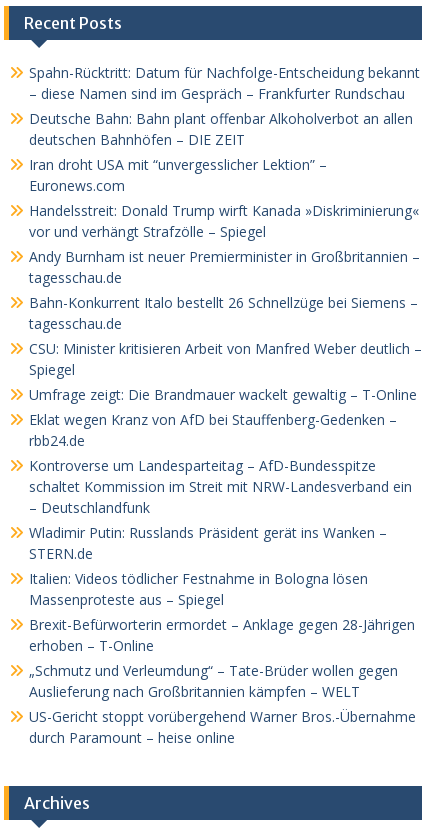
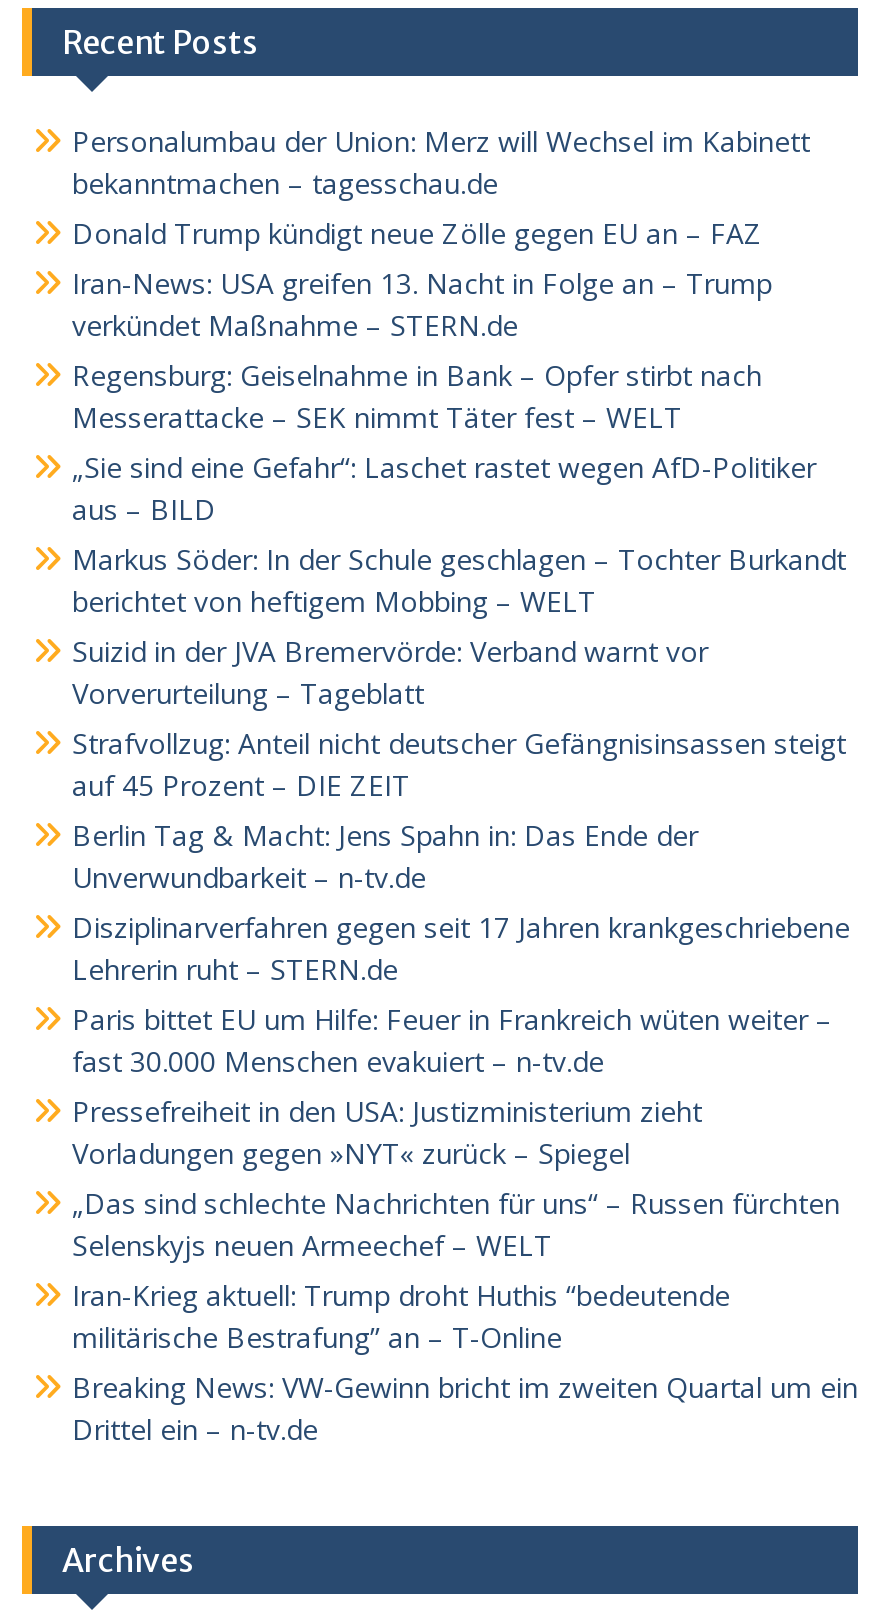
- Spahn-Rücktritt: Datum für Nachfolge-Entscheidung bekannt
- – diese Namen sind im Gespräch – Frankfurter Rundschau
- Deutsche Bahn: Bahn plant offenbar Alkoholverbot an allen
- deutschen Bahnhöfen – DIE ZEIT
- Iran droht USA mit “unvergesslicher Lektion” –
- Euronews.com
- Handelsstreit: Donald Trump wirft Kanada »Diskriminierung«
- vor und verhängt Strafzölle – Spiegel
- Andy Burnham ist neuer Premierminister in Großbritannien –
- tagesschau.de
- Bahn-Konkurrent Italo bestellt 26 Schnellzüge bei Siemens –
- tagesschau.de
- CSU: Minister kritisieren Arbeit von Manfred Weber deutlich –
- Spiegel
- Umfrage zeigt: Die Brandmauer wackelt gewaltig – T-Online
- Eklat wegen Kranz von AfD bei Stauffenberg-Gedenken –
- rbb24.de
- Kontroverse um Landesparteitag – AfD-Bundesspitze
- schaltet Kommission im Streit mit NRW-Landesverband ein
- – Deutschlandfunk
- Wladimir Putin: Russlands Präsident gerät ins Wanken –
- STERN.de
- Italien: Videos tödlicher Festnahme in Bologna lösen
- Massenproteste aus – Spiegel
- Brexit-Befürworterin ermordet – Anklage gegen 28-Jährigen
- erhoben – T-Online
- „Schmutz und Verleumdung“ – Tate-Brüder wollen gegen
- Auslieferung nach Großbritannien kämpfen – WELT
- US-Gericht stoppt vorübergehend Warner Bros.-Übernahme
- durch Paramount – heise online
+ Personalumbau der Union: Merz will Wechsel im Kabinett
+ bekanntmachen – tagesschau.de
+ Donald Trump kündigt neue Zölle gegen EU an – FAZ
+ Iran-News: USA greifen 13. Nacht in Folge an – Trump
+ verkündet Maßnahme – STERN.de
+ Regensburg: Geiselnahme in Bank – Opfer stirbt nach
+ Messerattacke – SEK nimmt Täter fest – WELT
+ „Sie sind eine Gefahr“: Laschet rastet wegen AfD-Politiker
+ aus – BILD
+ Markus Söder: In der Schule geschlagen – Tochter Burkandt
+ berichtet von heftigem Mobbing – WELT
+ Suizid in der JVA Bremervörde: Verband warnt vor
+ Vorverurteilung – Tageblatt
+ Strafvollzug: Anteil nicht deutscher Gefängnisinsassen steigt
+ auf 45 Prozent – DIE ZEIT
+ Berlin Tag & Macht: Jens Spahn in: Das Ende der
+ Unverwundbarkeit – n-tv.de
+ Disziplinarverfahren gegen seit 17 Jahren krankgeschriebene
+ Lehrerin ruht – STERN.de
+ Paris bittet EU um Hilfe: Feuer in Frankreich wüten weiter –
+ fast 30.000 Menschen evakuiert – n-tv.de
+ Pressefreiheit in den USA: Justizministerium zieht
+ Vorladungen gegen »NYT« zurück – Spiegel
+ „Das sind schlechte Nachrichten für uns“ – Russen fürchten
+ Selenskyjs neuen Armeechef – WELT
+ Iran-Krieg aktuell: Trump droht Huthis “bedeutende
+ militärische Bestrafung” an – T-Online
+ Breaking News: VW-Gewinn bricht im zweiten Quartal um ein
+ Drittel ein – n-tv.de
